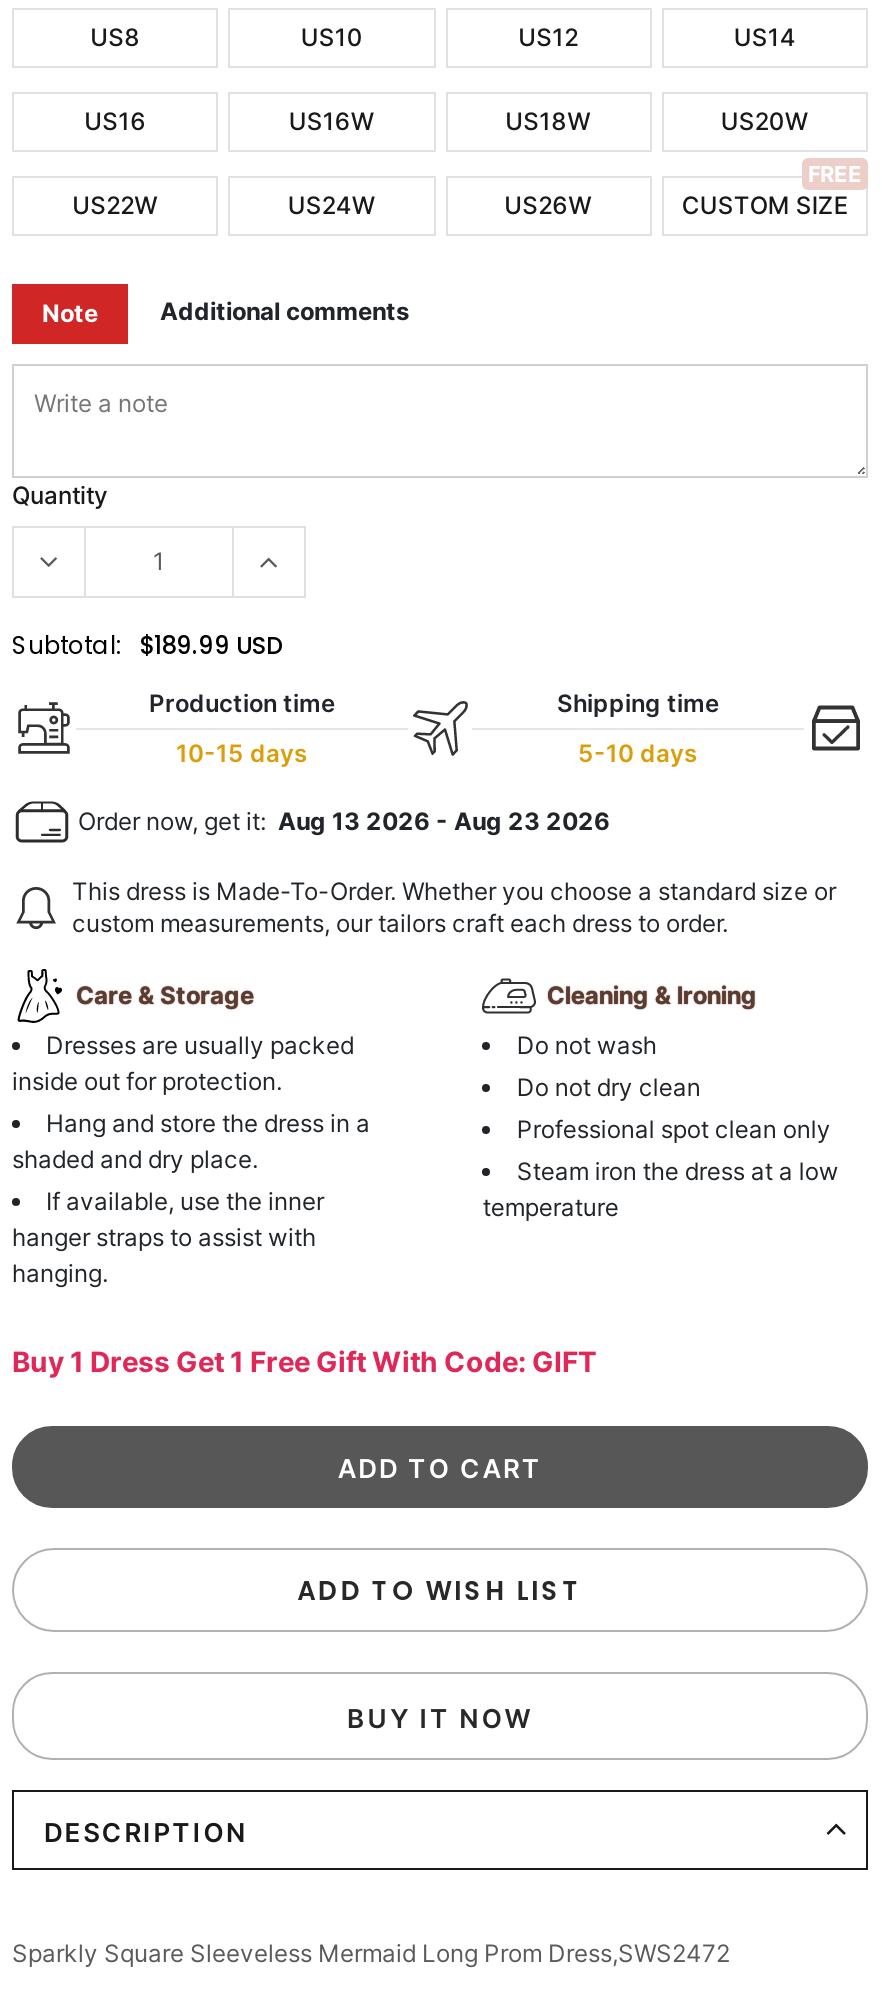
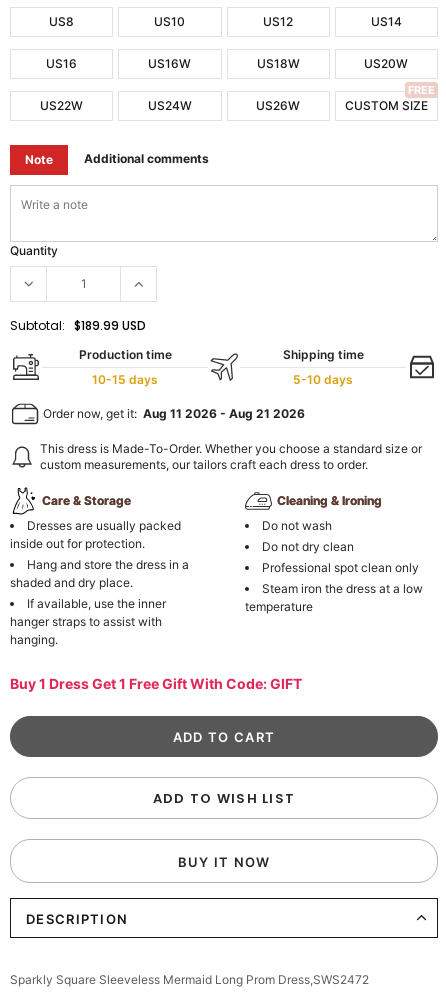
- Order now, get it: Aug 13 2026 - Aug 23 2026
+ Order now, get it: Aug 11 2026 - Aug 21 2026
